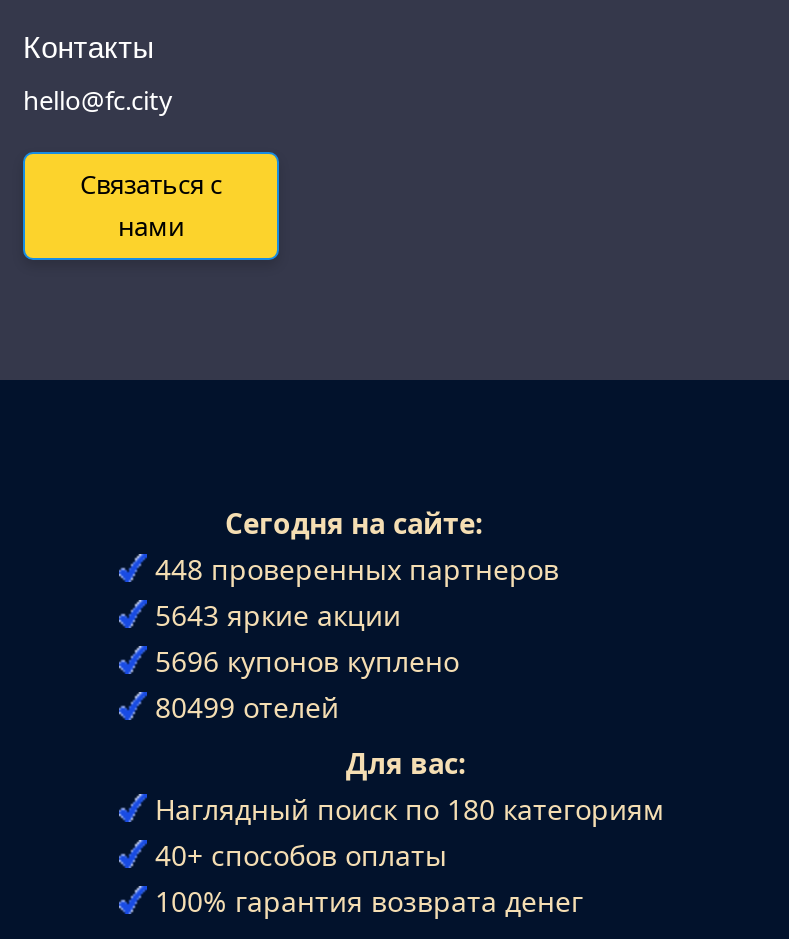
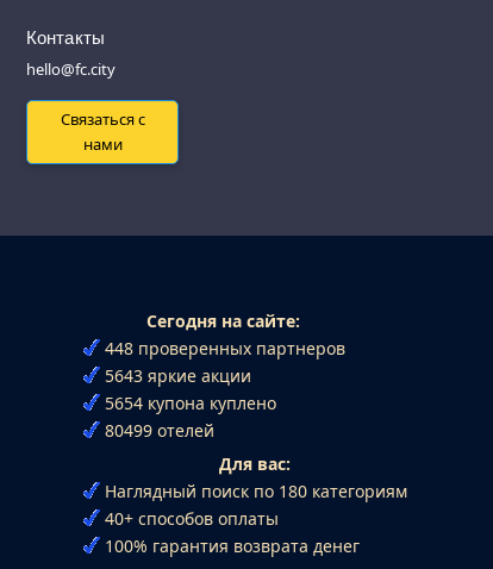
- 5696 купонов куплено
+ 5654 купона куплено
